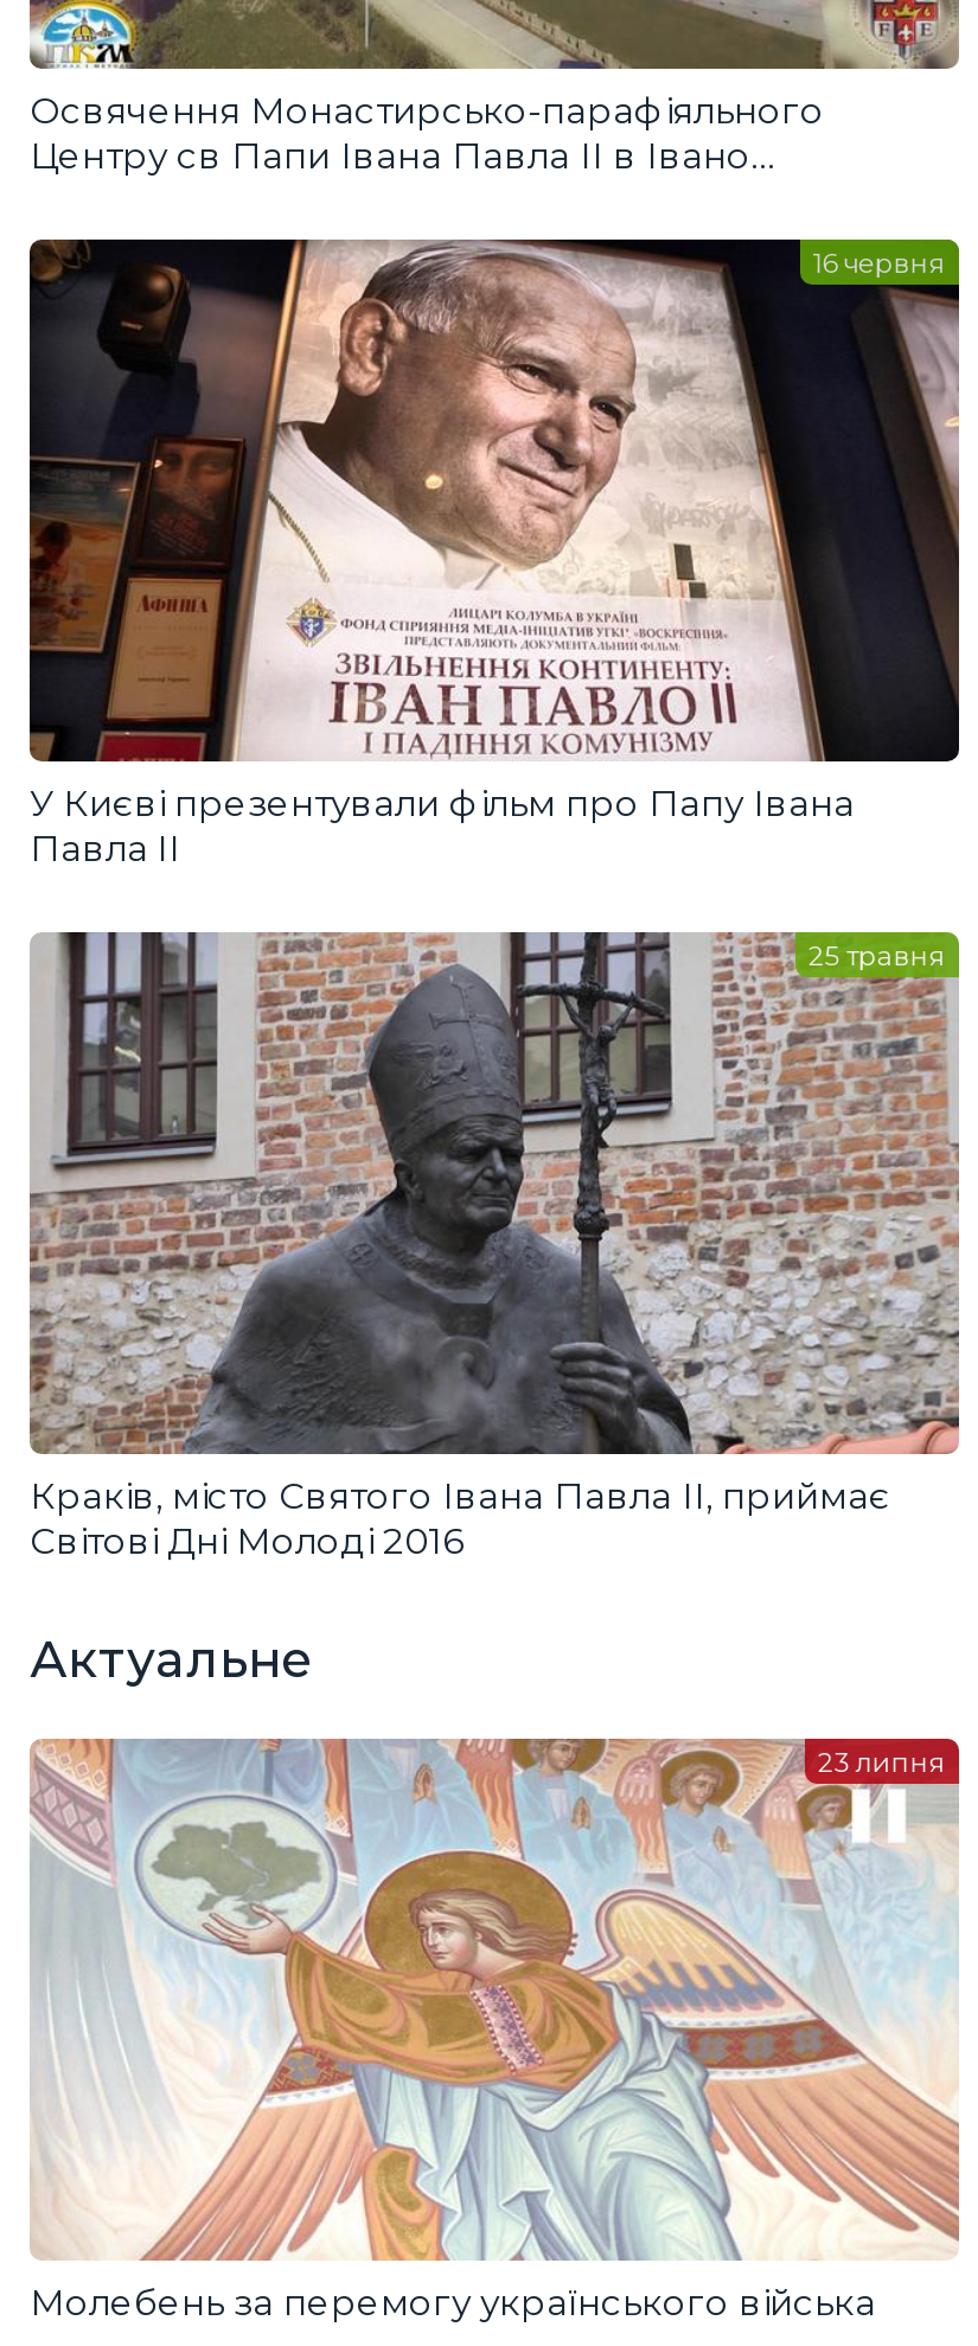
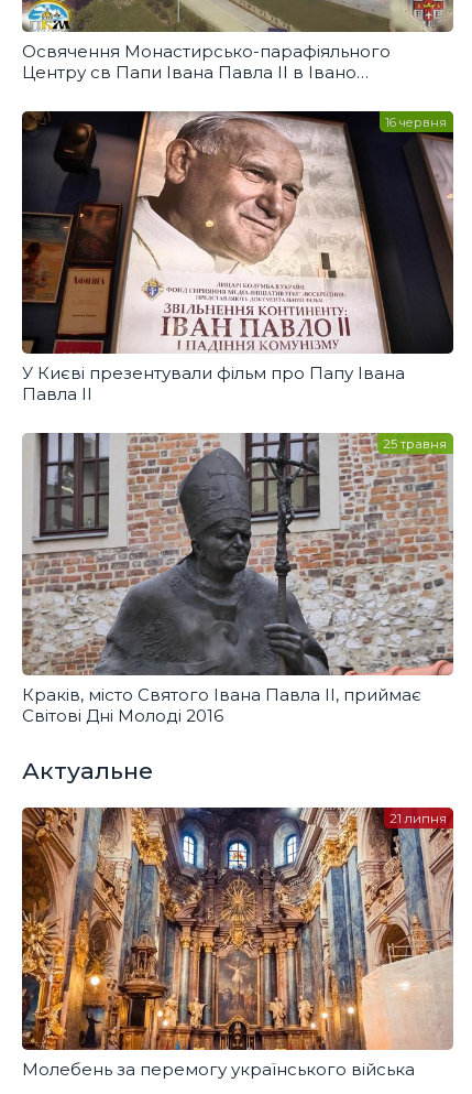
- [image]
- 23 липня
+ [image]
+ 21 липня
